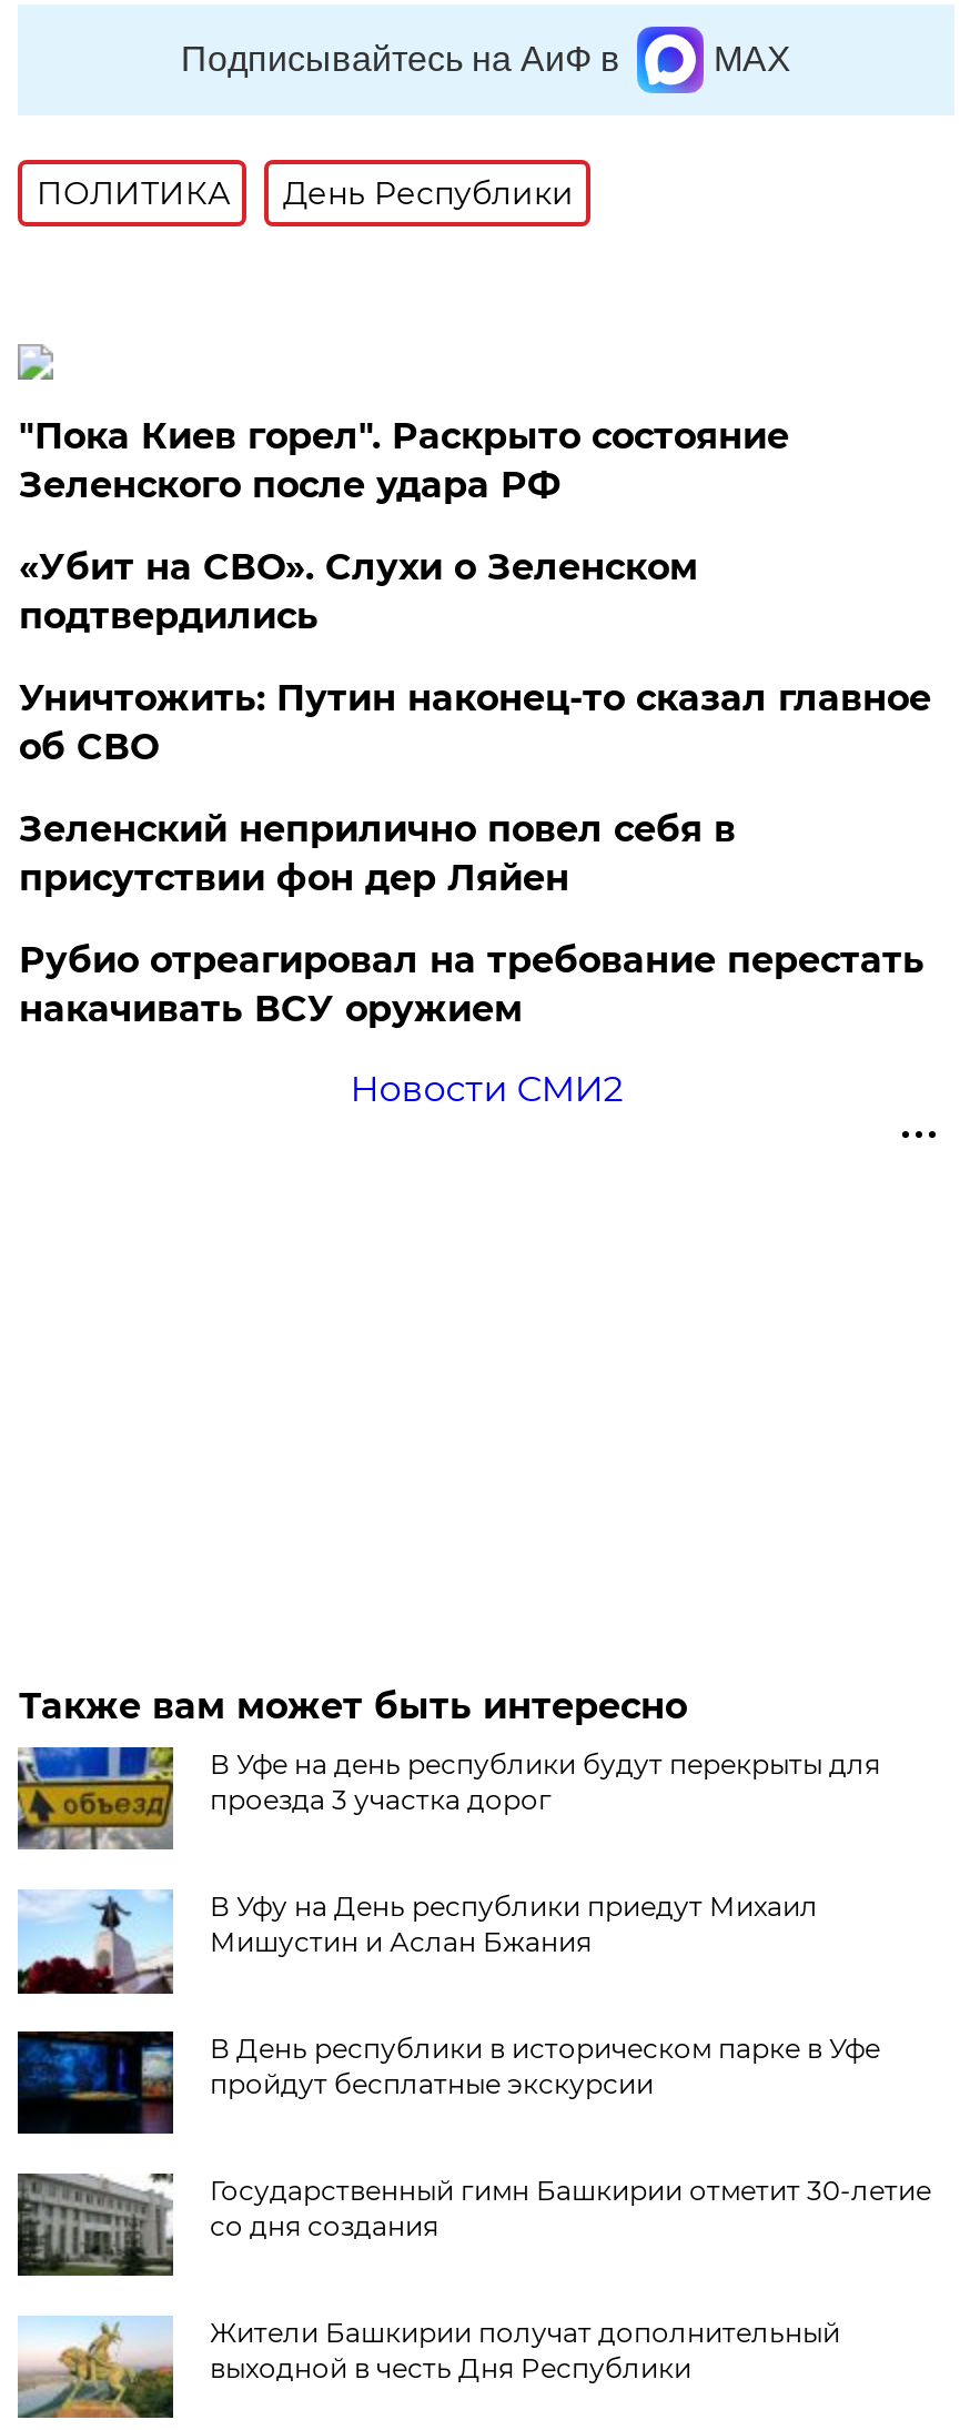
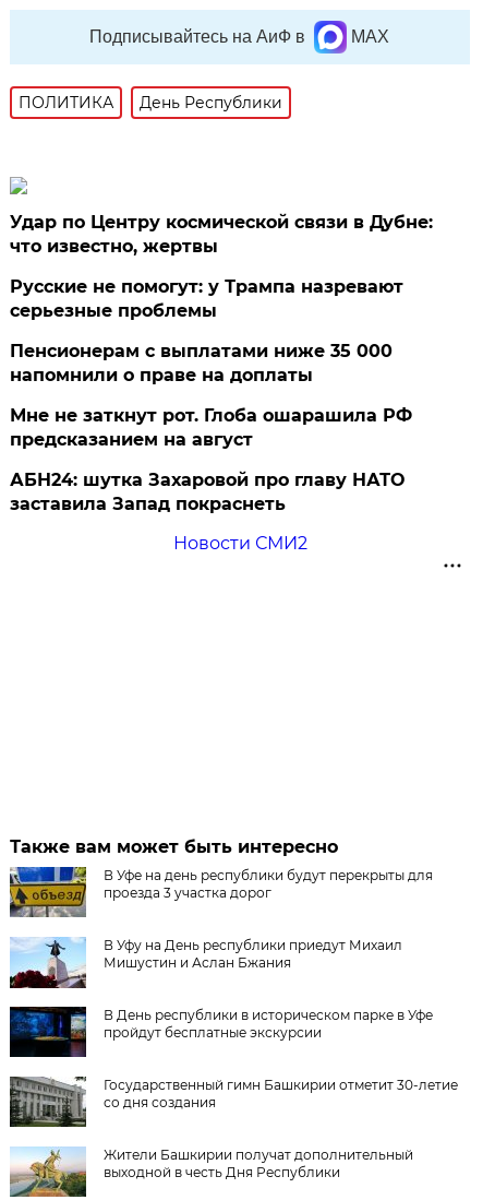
- "Пока Киев горел". Раскрыто состояние
- Зеленского после удара РФ
+ Удар по Центру космической связи в Дубне:
+ что известно, жертвы

- «Убит на СВО». Слухи о Зеленском
- подтвердились
+ Русские не помогут: у Трампа назревают
+ серьезные проблемы

- Уничтожить: Путин наконец-то сказал главное
- об СВО
+ Пенсионерам с выплатами ниже 35 000
+ напомнили о праве на доплаты

- Зеленский неприлично повел cебя в
- присутствии фон дер Ляйен
+ Мне не заткнут рот. Глоба ошарашила РФ
+ предсказанием на август

- Рубио отреагировал на требование перестать
- накачивать ВСУ оружием
+ АБН24: шутка Захаровой про главу НАТО
+ заставила Запад покраснеть
